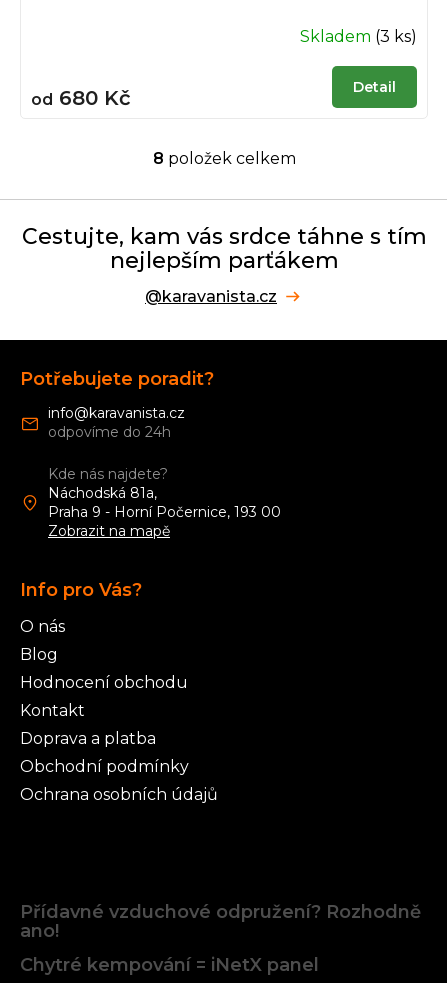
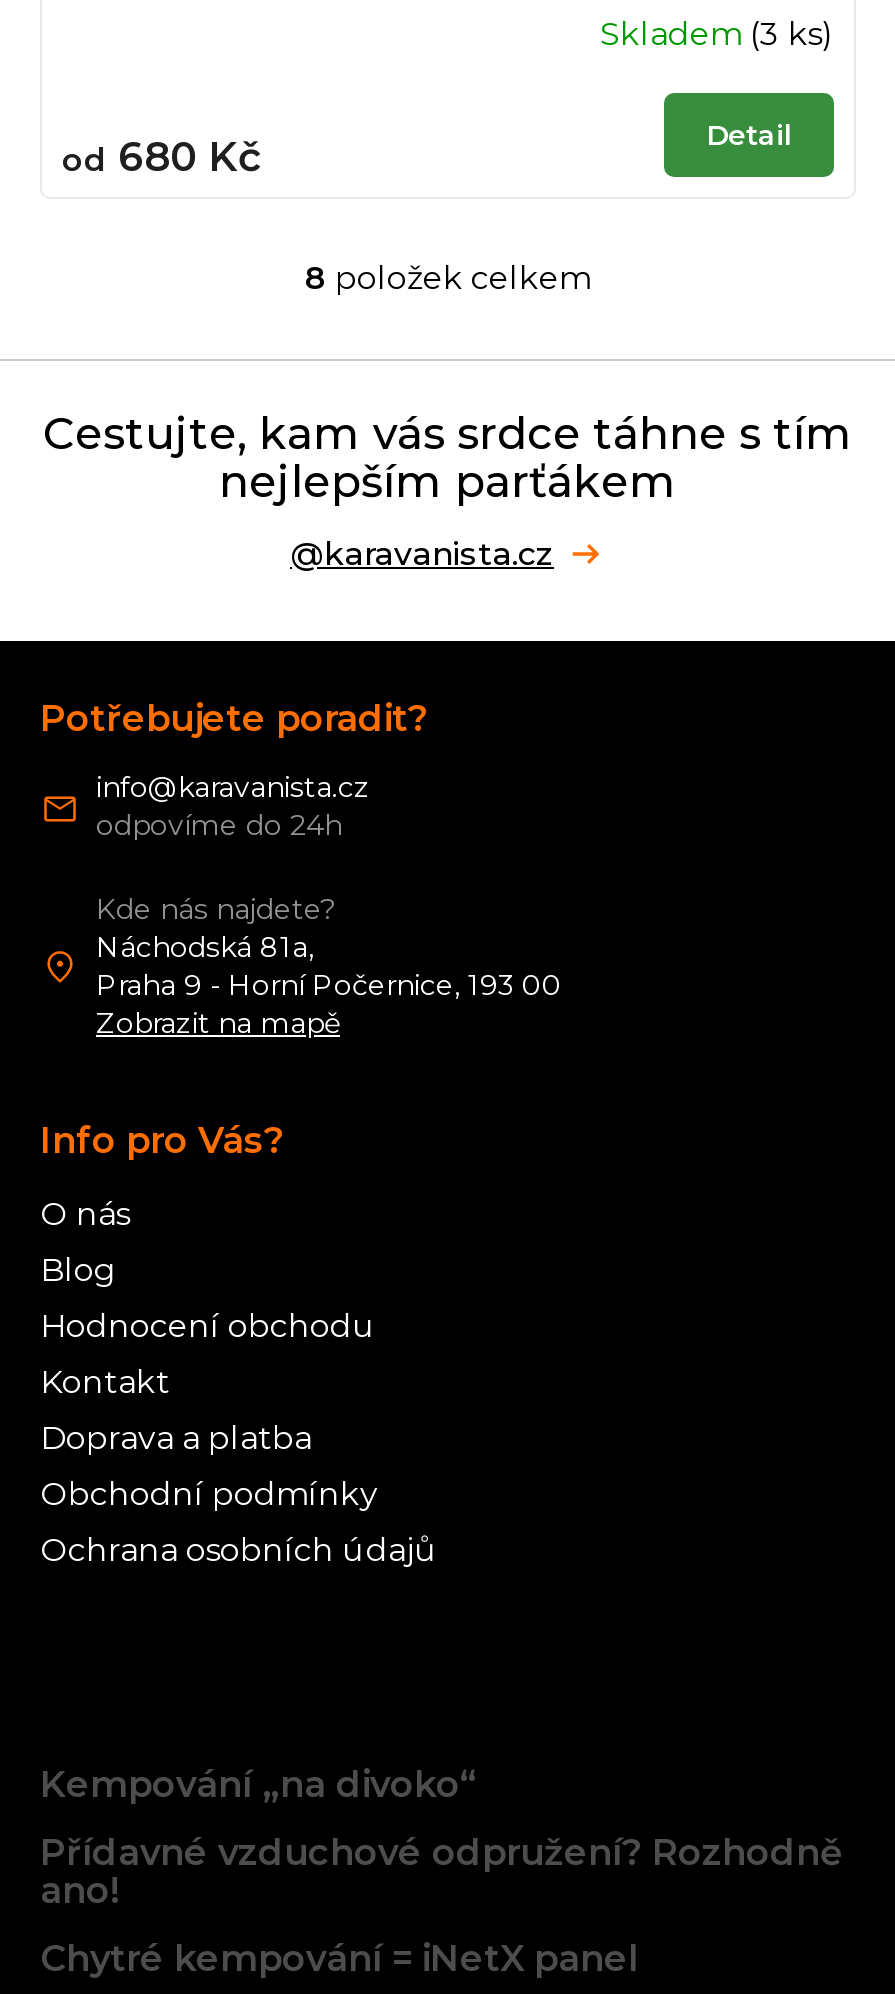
+ Kempování „na divoko“
